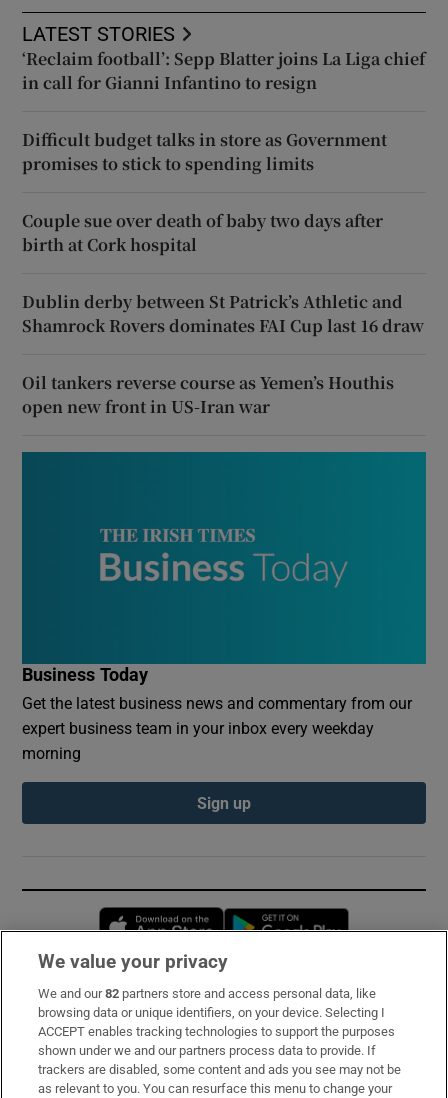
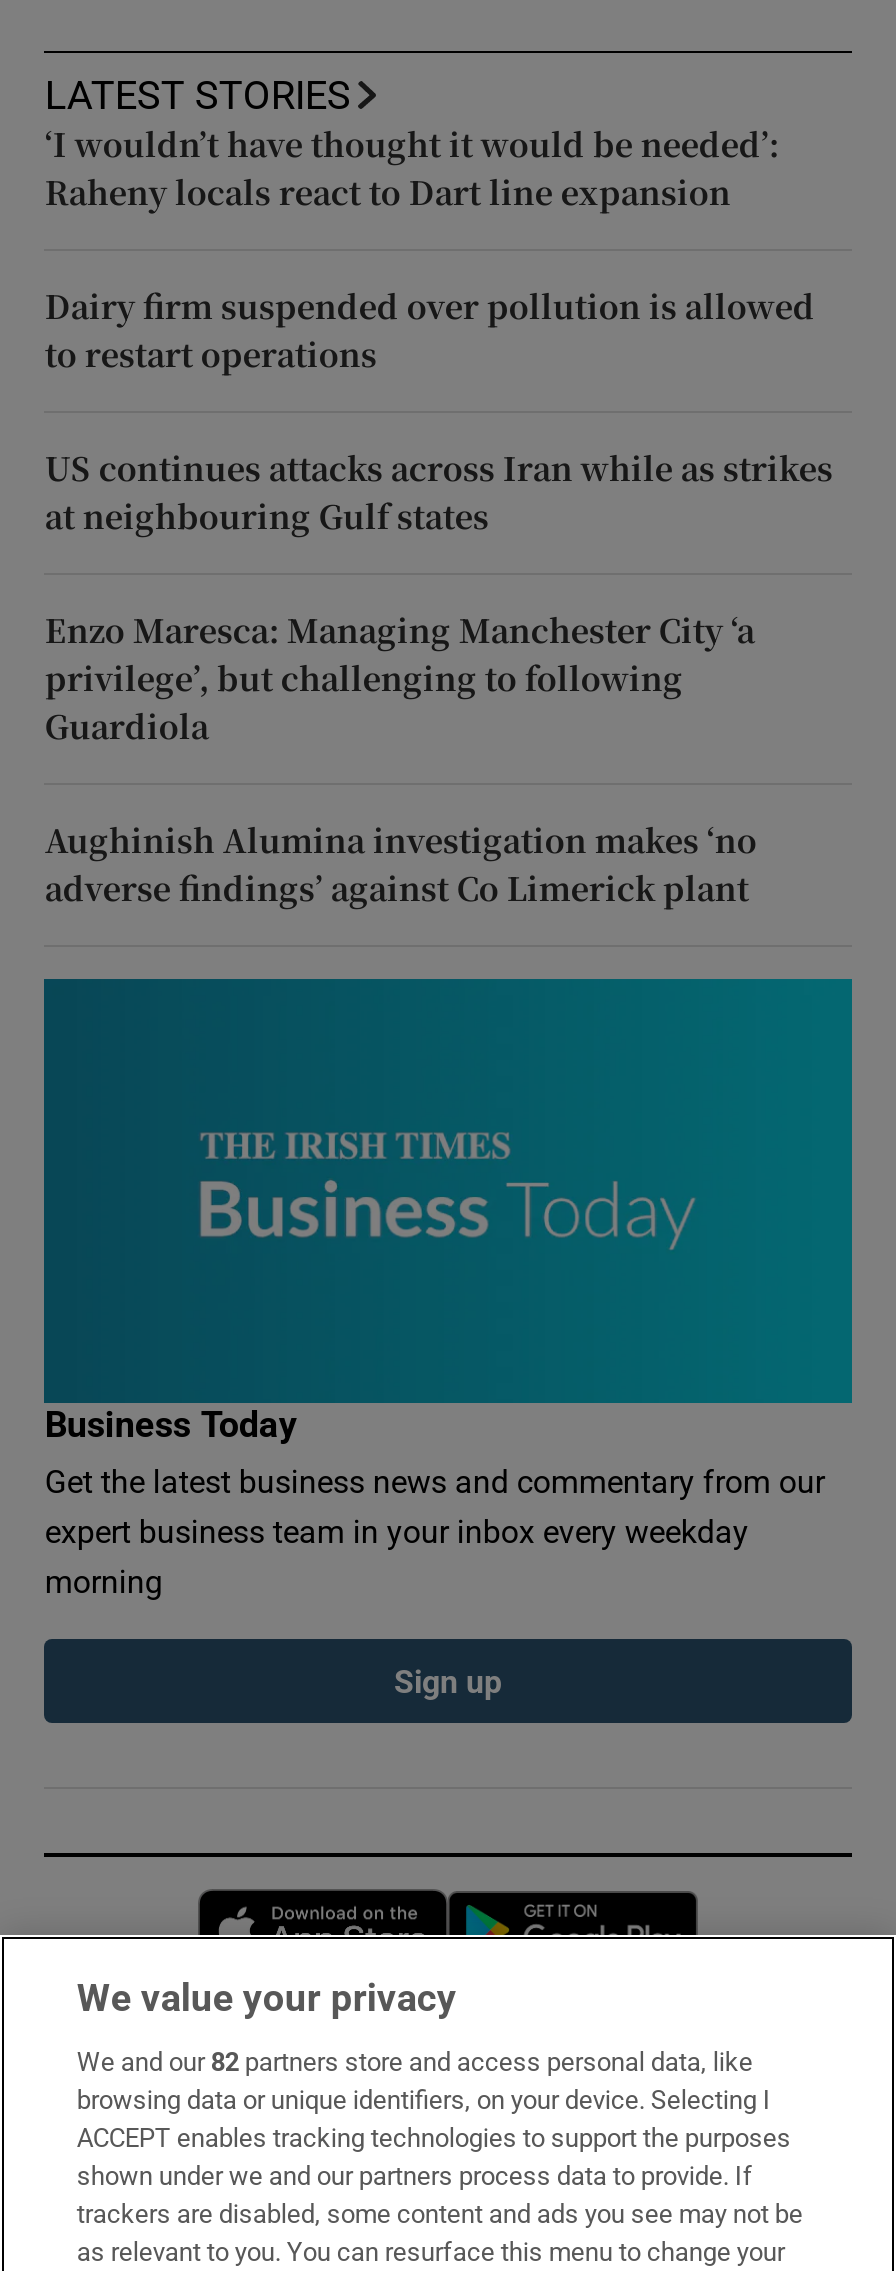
- ‘Reclaim football’: Sepp Blatter joins La Liga chief
- in call for Gianni Infantino to resign
+ ‘I wouldn’t have thought it would be needed’:
+ Raheny locals react to Dart line expansion

- Difficult budget talks in store as Government
- promises to stick to spending limits
+ Dairy firm suspended over pollution is allowed
+ to restart operations

- Couple sue over death of baby two days after
- birth at Cork hospital
+ US continues attacks across Iran while as strikes
+ at neighbouring Gulf states

- Dublin derby between St Patrick’s Athletic and
- Shamrock Rovers dominates FAI Cup last 16 draw
+ Enzo Maresca: Managing Manchester City ‘a
+ privilege’, but challenging to following
+ Guardiola

- Oil tankers reverse course as Yemen’s Houthis
- open new front in US-Iran war
+ Aughinish Alumina investigation makes ‘no
+ adverse findings’ against Co Limerick plant
